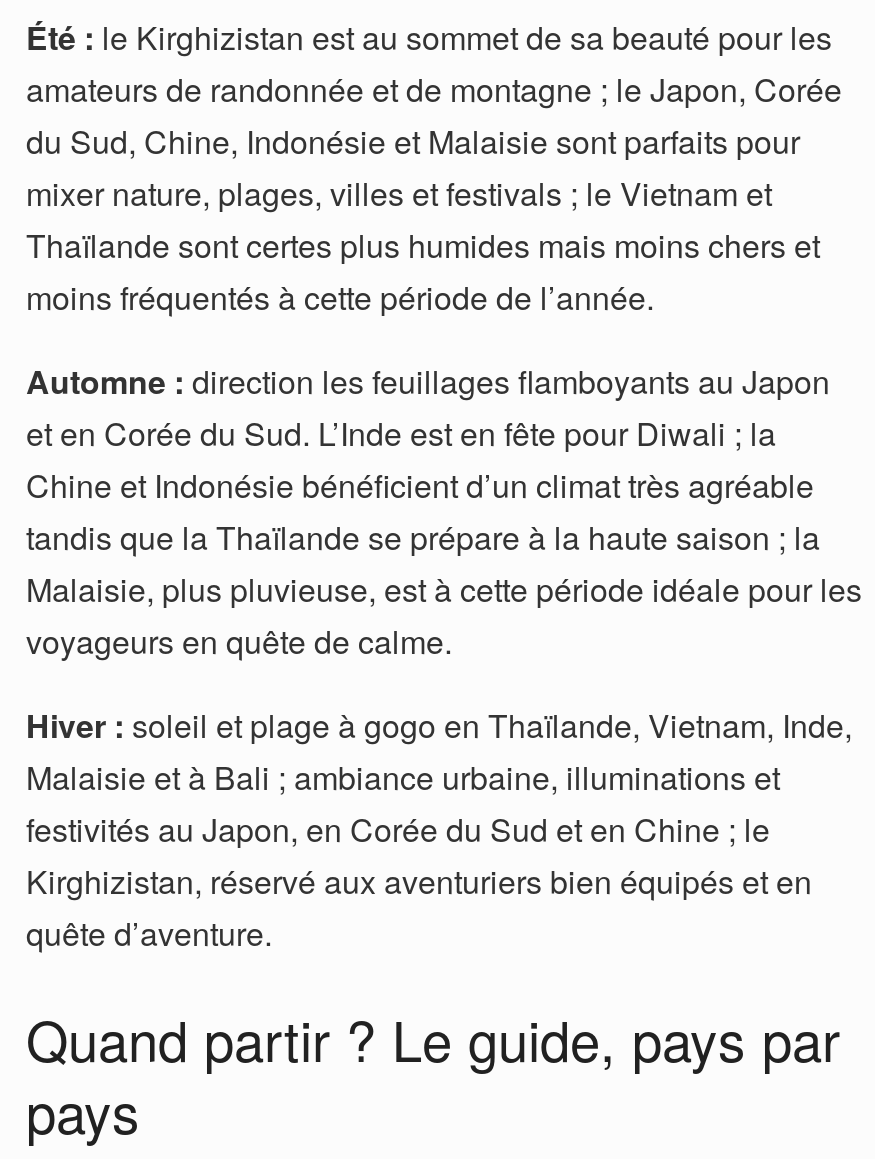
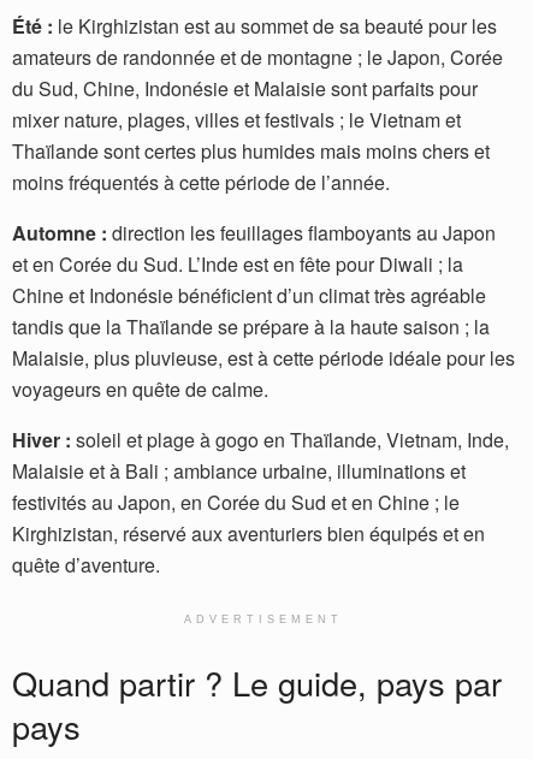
+ ADVERTISEMENT
